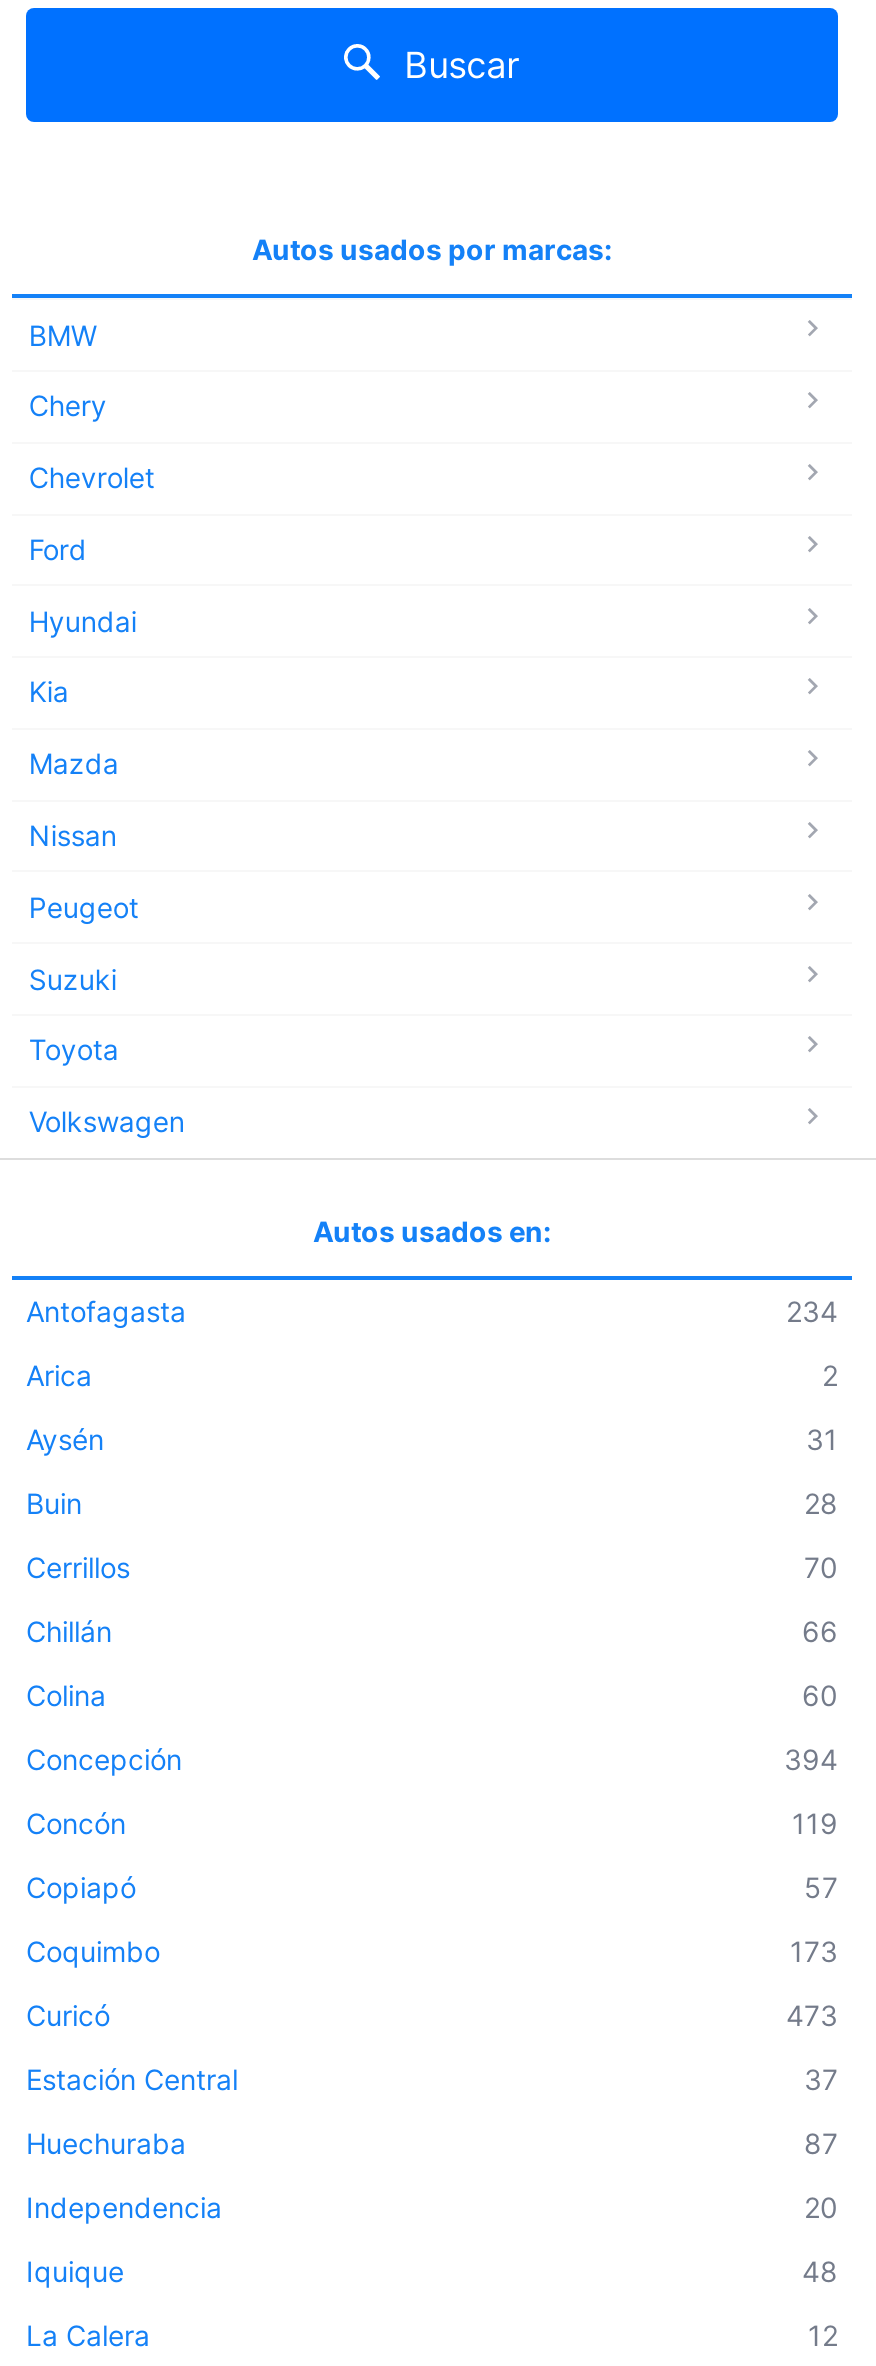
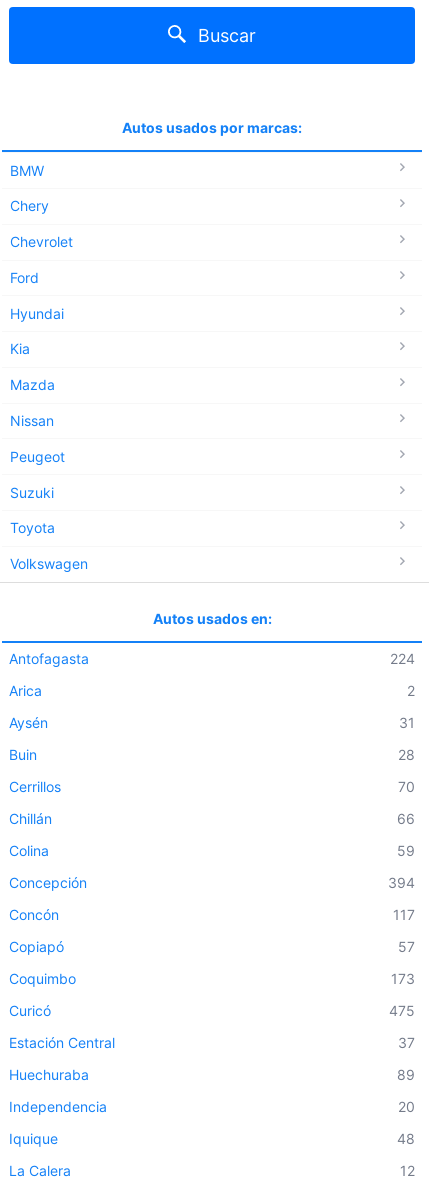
- 234
+ 224

- 60
+ 59

- 119
+ 117

- 473
+ 475

- 87
+ 89
